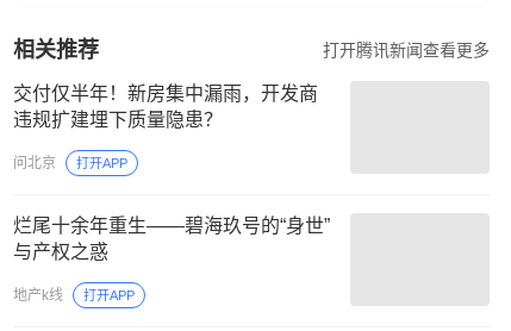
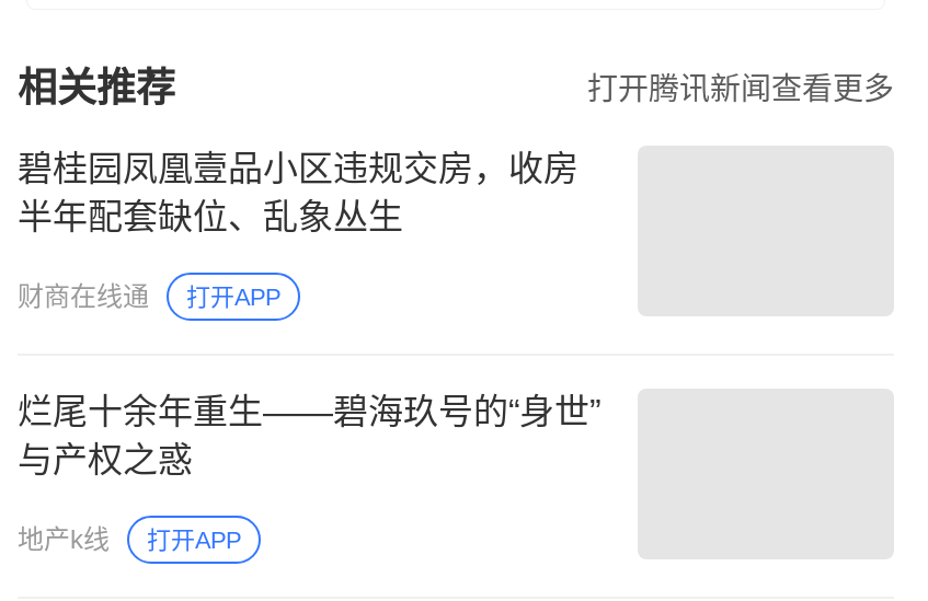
- 交付仅半年！新房集中漏雨，开发商
- 违规扩建埋下质量隐患？
+ 碧桂园凤凰壹品小区违规交房，收房
+ 半年配套缺位、乱象丛生

- 问北京
+ 财商在线通
